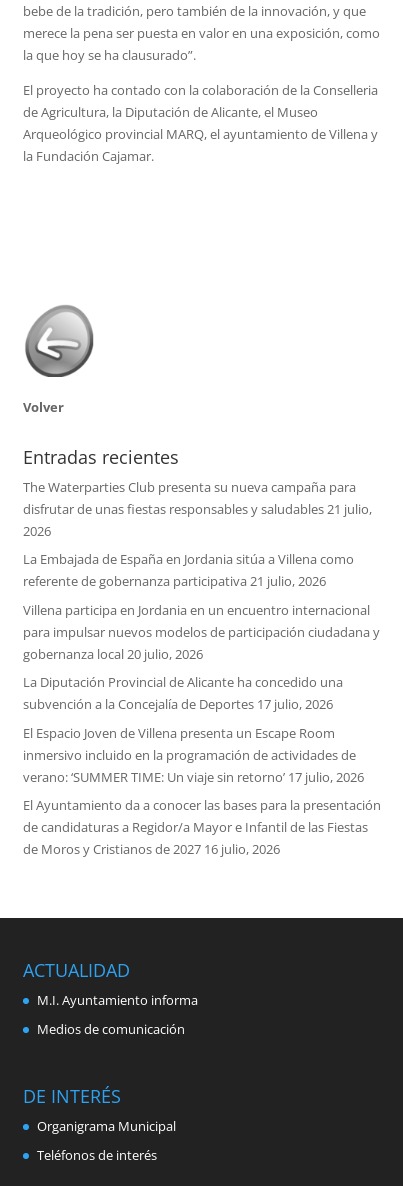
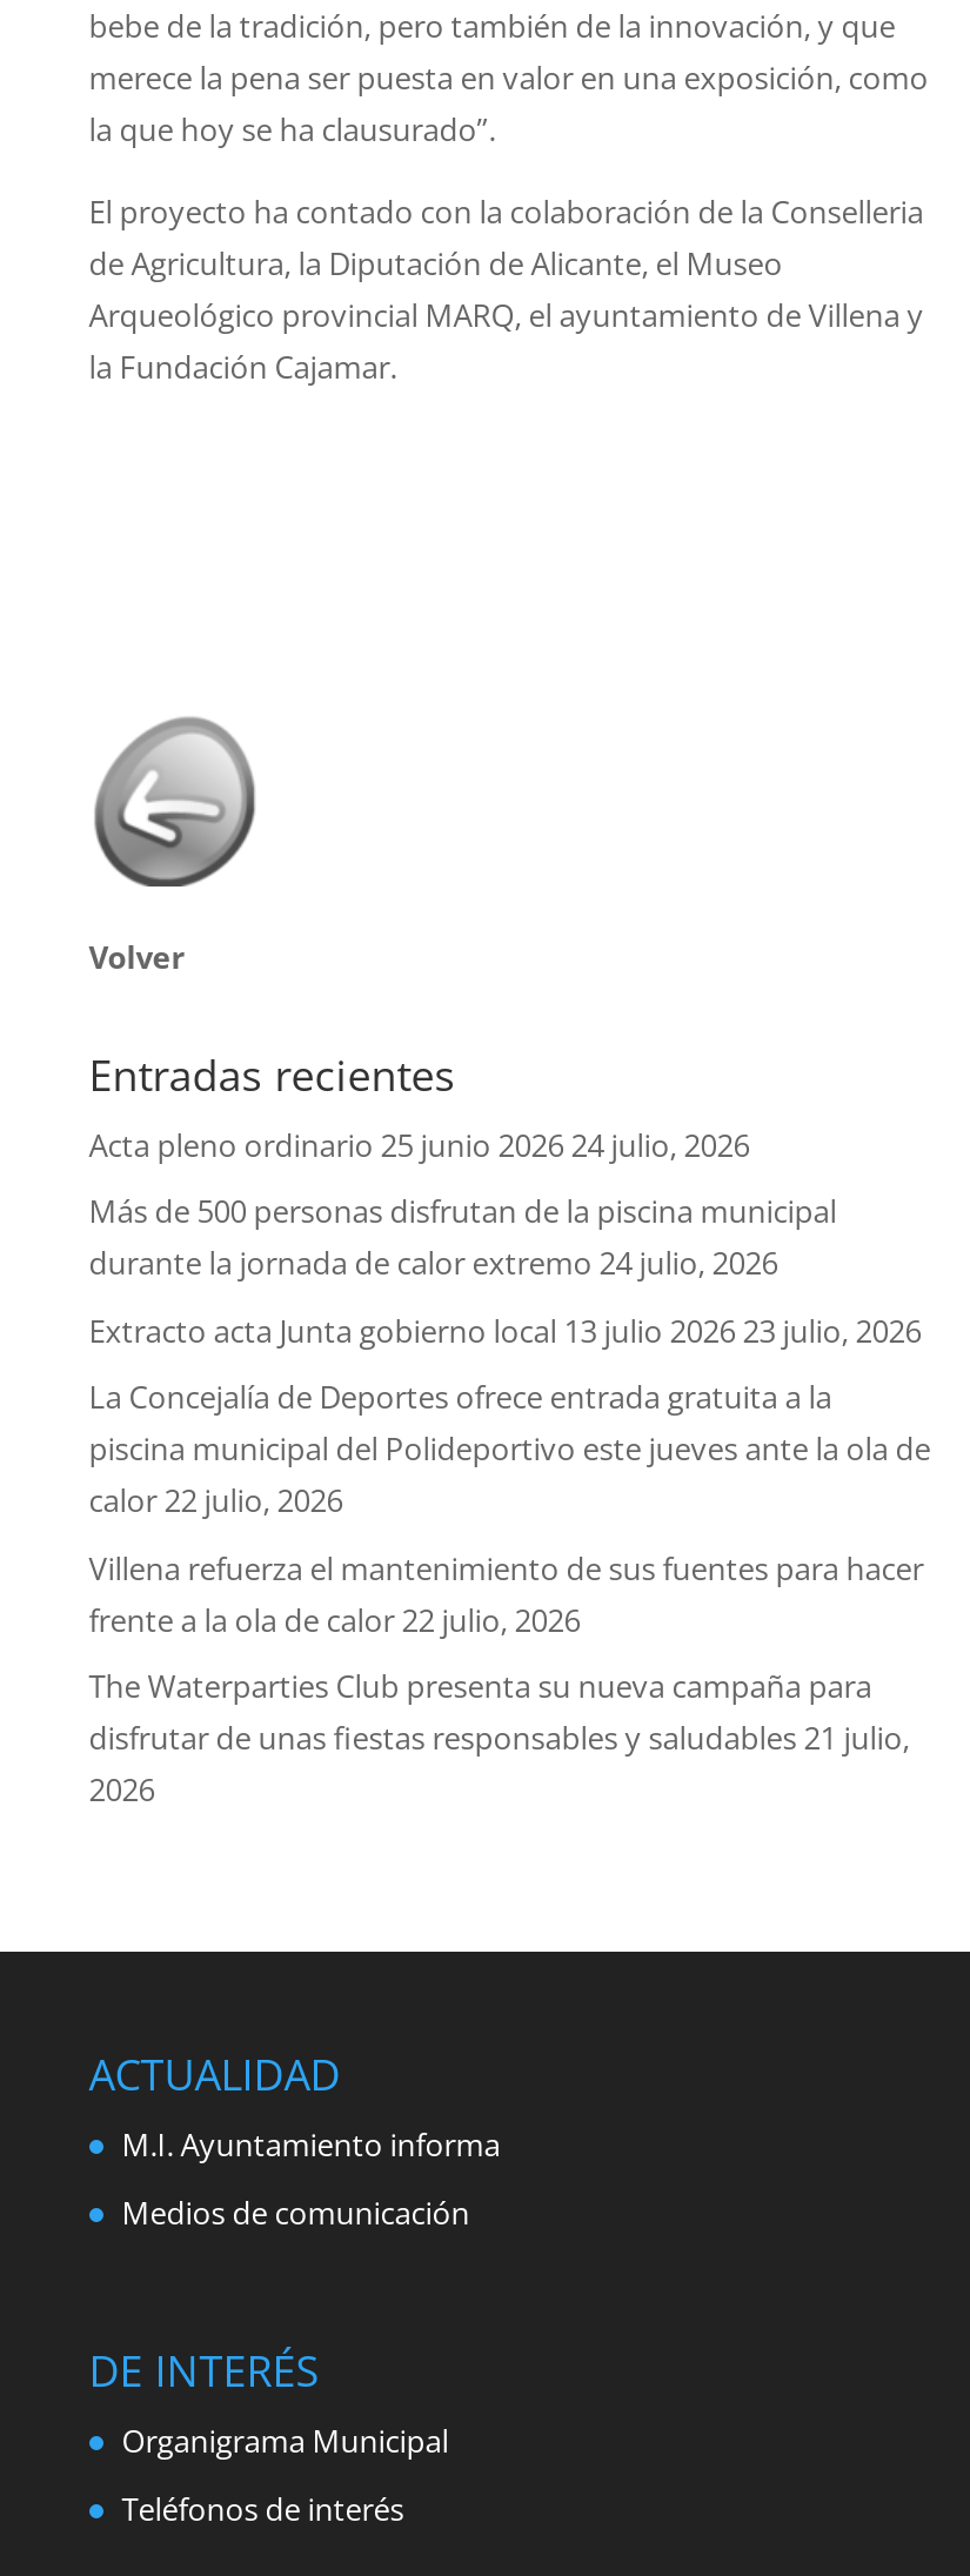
+ Acta pleno ordinario 25 junio 2026 24 julio, 2026
+ Más de 500 personas disfrutan de la piscina municipal
+ durante la jornada de calor extremo 24 julio, 2026
+ Extracto acta Junta gobierno local 13 julio 2026 23 julio, 2026
+ La Concejalía de Deportes ofrece entrada gratuita a la
+ piscina municipal del Polideportivo este jueves ante la ola de
+ calor 22 julio, 2026
+ Villena refuerza el mantenimiento de sus fuentes para hacer
+ frente a la ola de calor 22 julio, 2026

moved down: The Waterparties Club presenta su nueva campaña para | disfrutar de unas fiestas responsables y saludables 21 julio, | 2026

- La Embajada de España en Jordania sitúa a Villena como
- referente de gobernanza participativa 21 julio, 2026
- Villena participa en Jordania en un encuentro internacional
- para impulsar nuevos modelos de participación ciudadana y
- gobernanza local 20 julio, 2026
- La Diputación Provincial de Alicante ha concedido una
- subvención a la Concejalía de Deportes 17 julio, 2026
- El Espacio Joven de Villena presenta un Escape Room
- inmersivo incluido en la programación de actividades de
- verano: ‘SUMMER TIME: Un viaje sin retorno’ 17 julio, 2026
- El Ayuntamiento da a conocer las bases para la presentación
- de candidaturas a Regidor/a Mayor e Infantil de las Fiestas
- de Moros y Cristianos de 2027 16 julio, 2026
